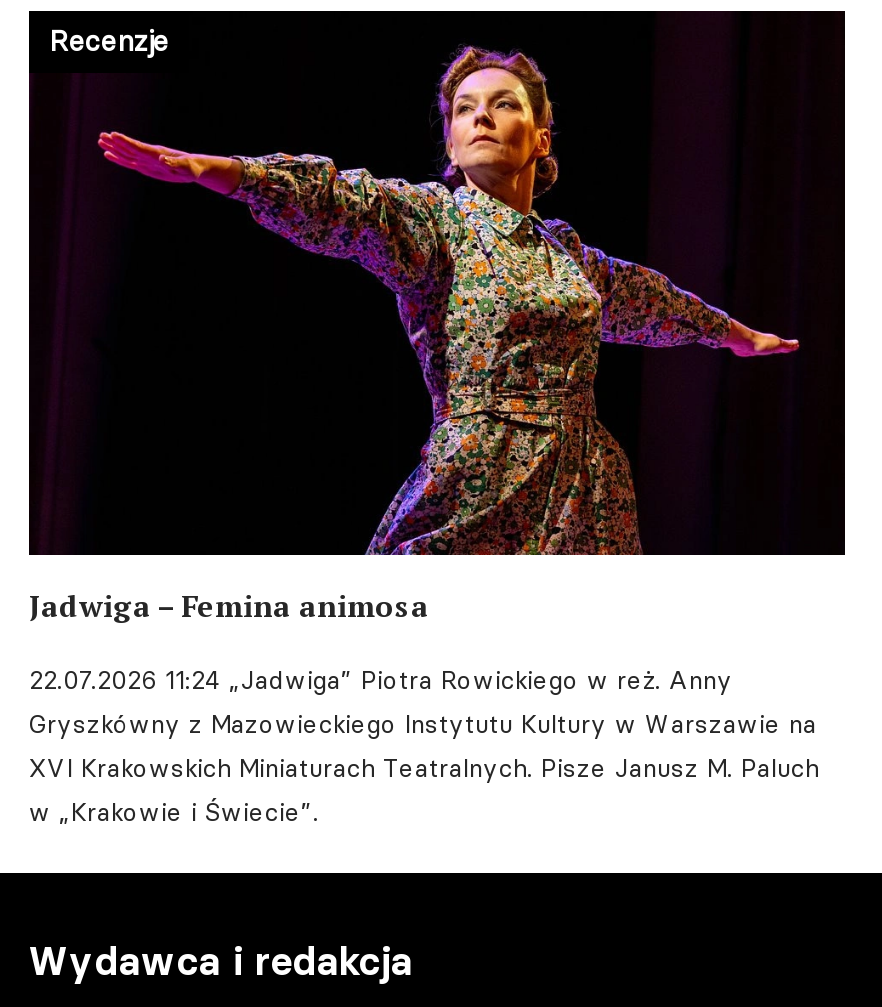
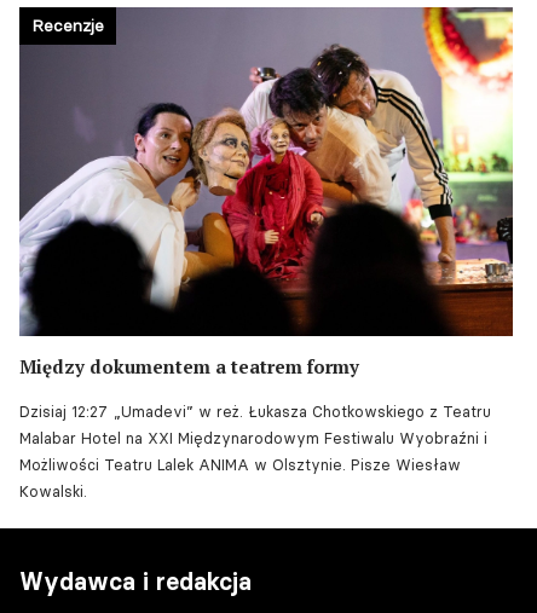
- [image]
- Jadwiga – Femina animosa
+ [image]
+ Między dokumentem a teatrem formy

- 22.07.2026 11:24 „Jadwiga” Piotra Rowickiego w reż. Anny
+ Dzisiaj 12:27 „Umadevi” w reż. Łukasza Chotkowskiego z Teatru

- Gryszkówny z Mazowieckiego Instytutu Kultury w Warszawie na
+ Malabar Hotel na XXI Międzynarodowym Festiwalu Wyobraźni i

- XVI Krakowskich Miniaturach Teatralnych. Pisze Janusz M. Paluch
+ Możliwości Teatru Lalek ANIMA w Olsztynie. Pisze Wiesław

- w „Krakowie i Świecie”.
+ Kowalski.
